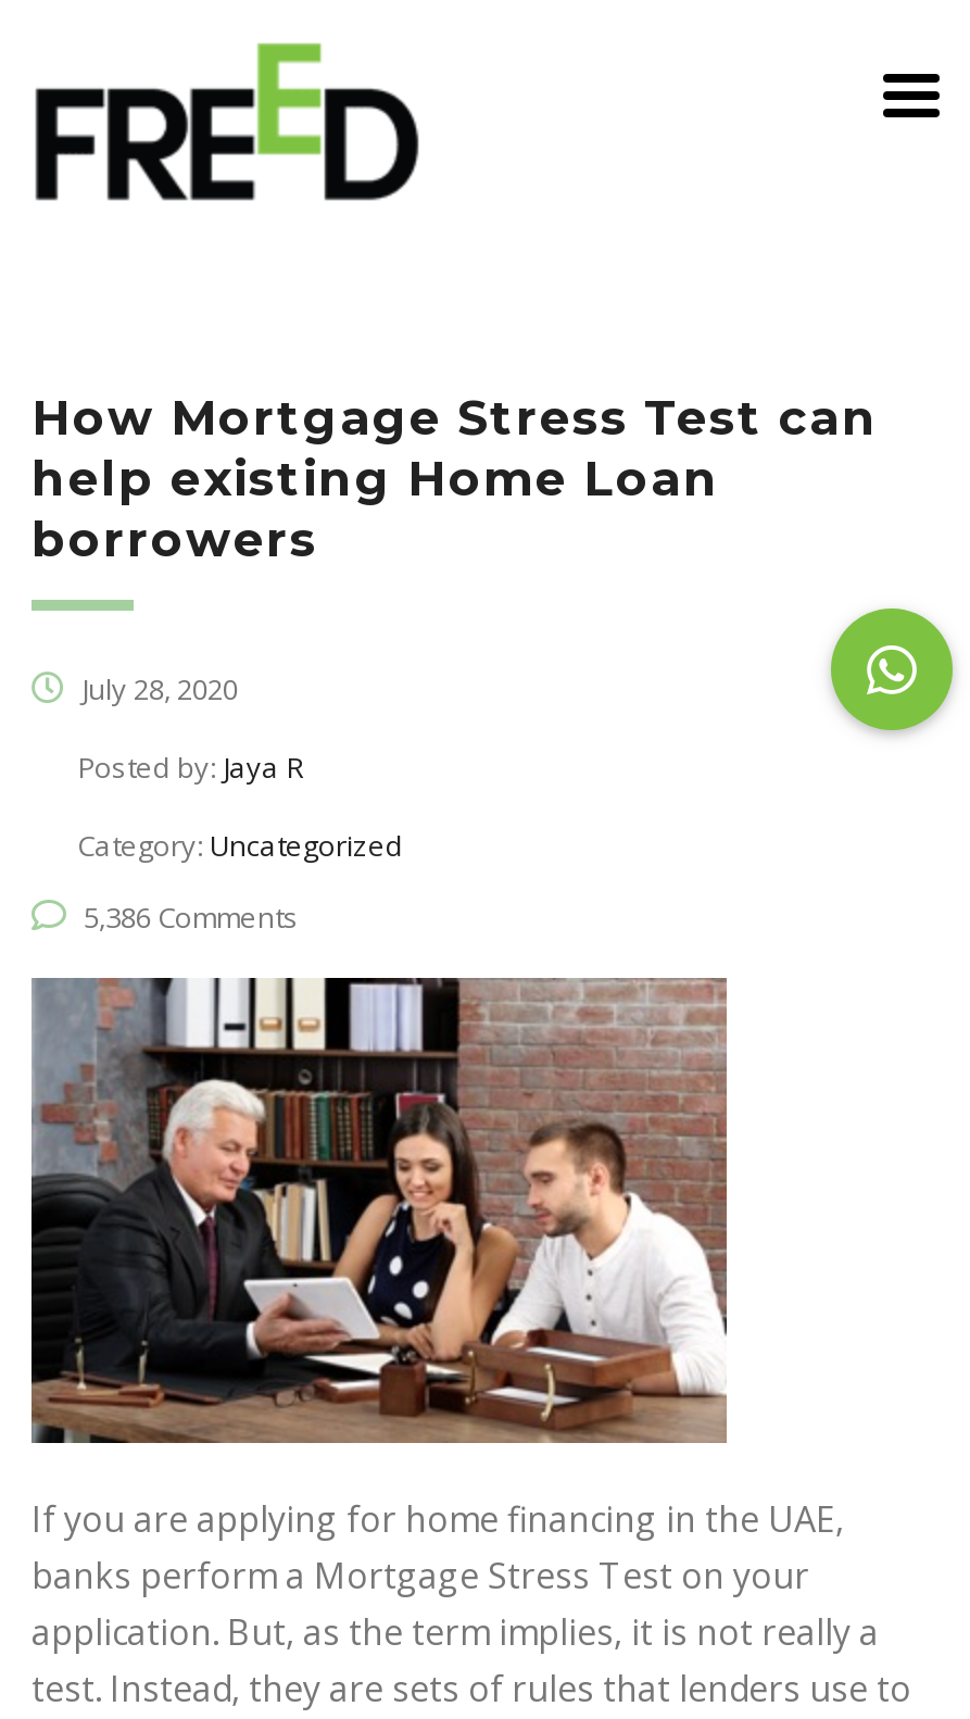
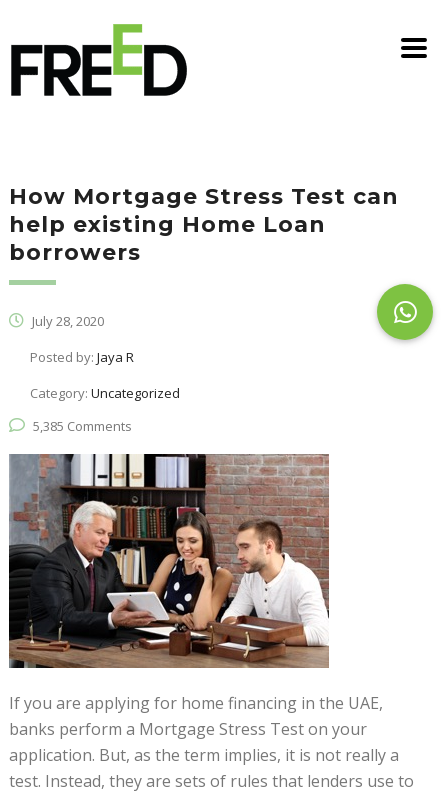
- 5,386 Comments
+ 5,385 Comments
